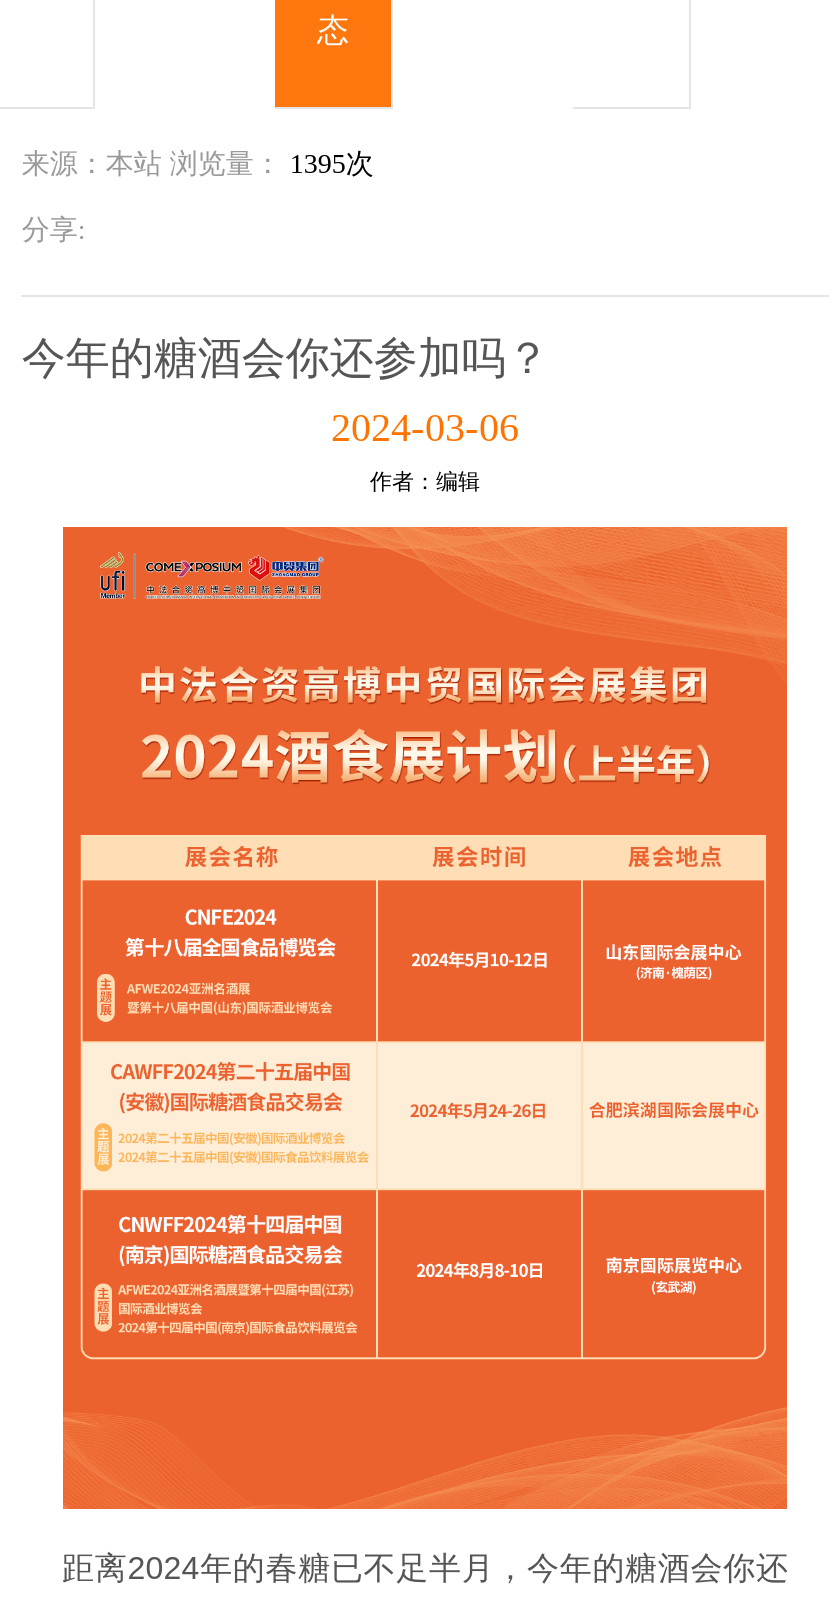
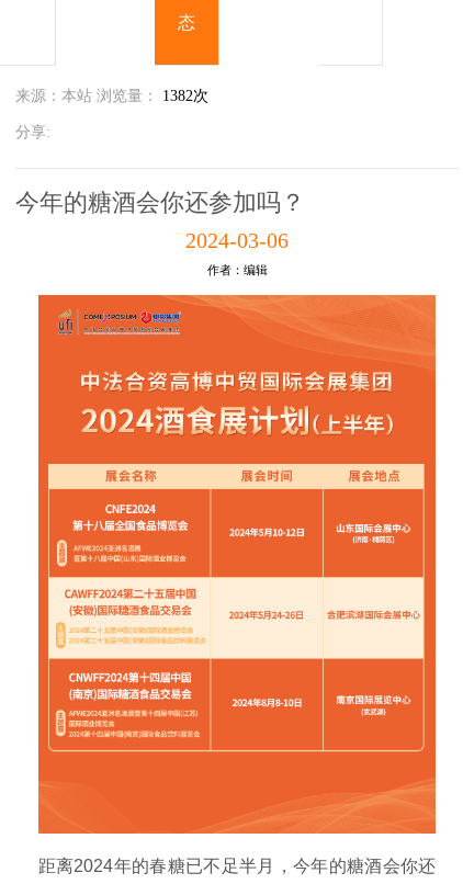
- 来源：本站 浏览量：1395次
+ 来源：本站 浏览量：1382次
